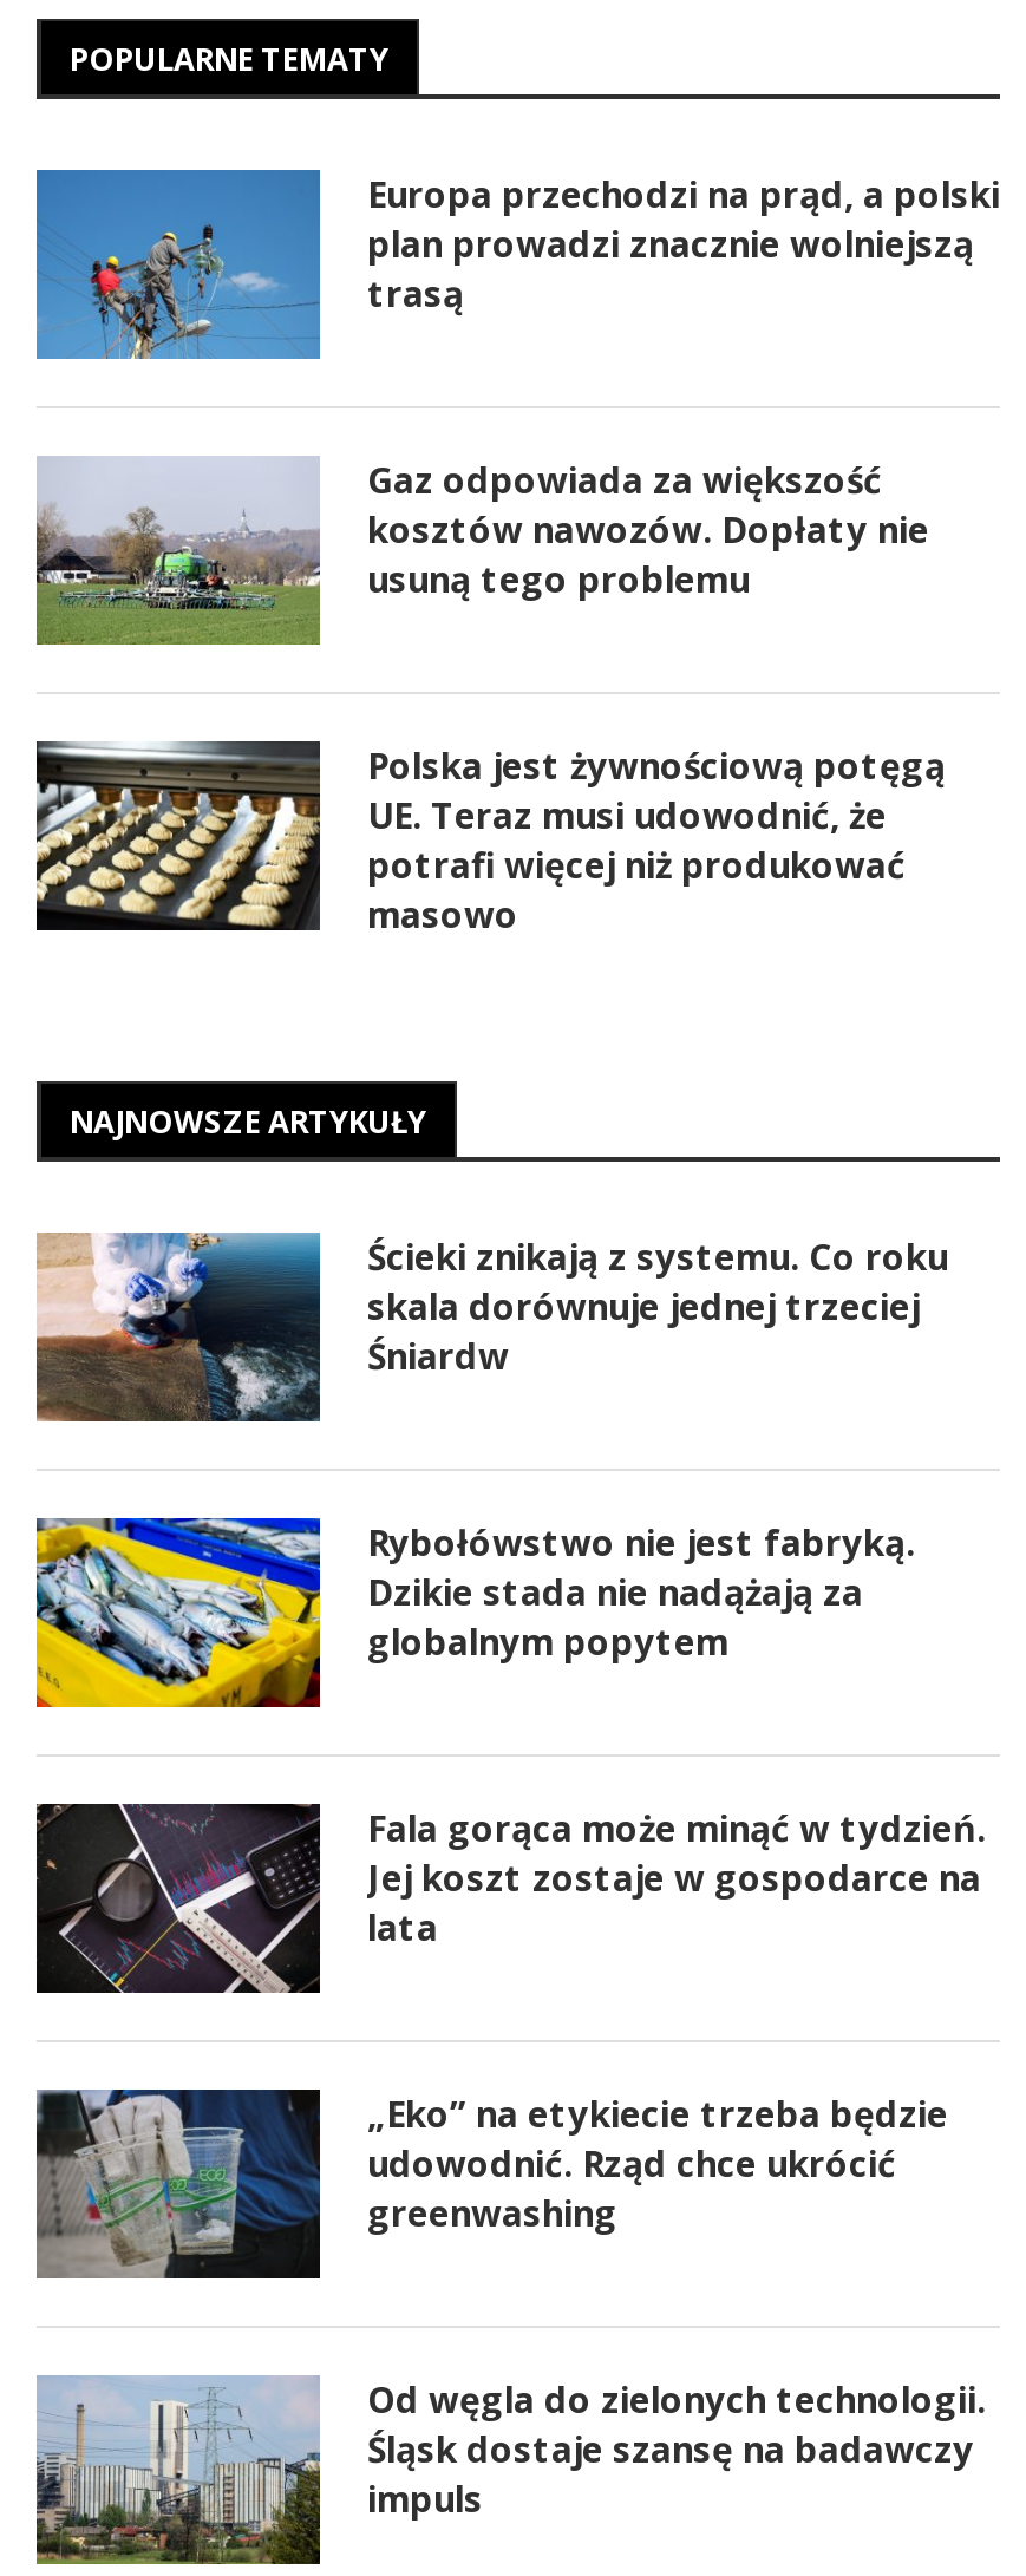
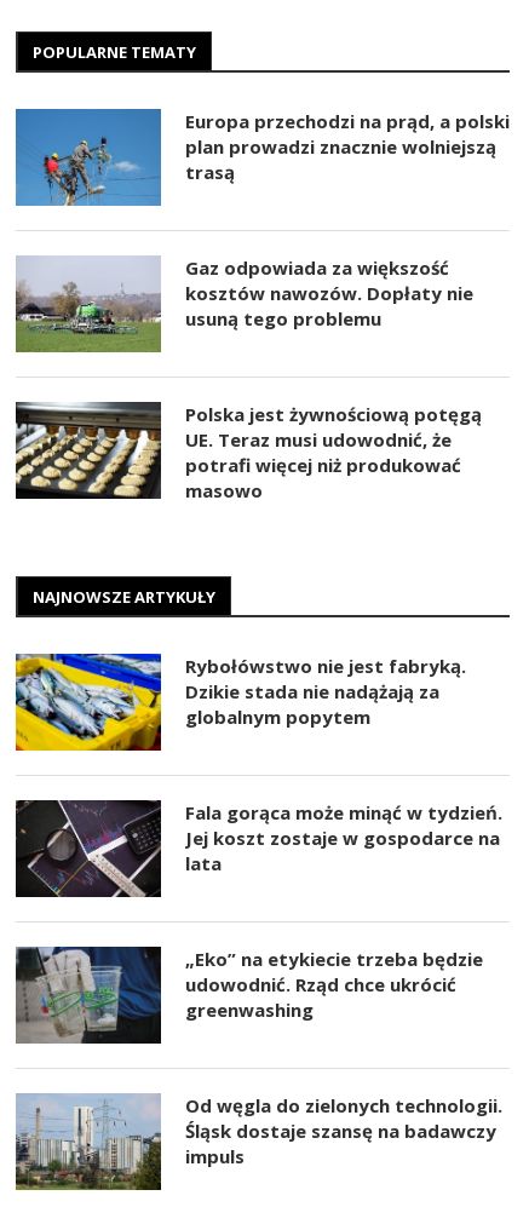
- [image]
- Ścieki znikają z systemu. Co roku
- skala dorównuje jednej trzeciej
- Śniardw
